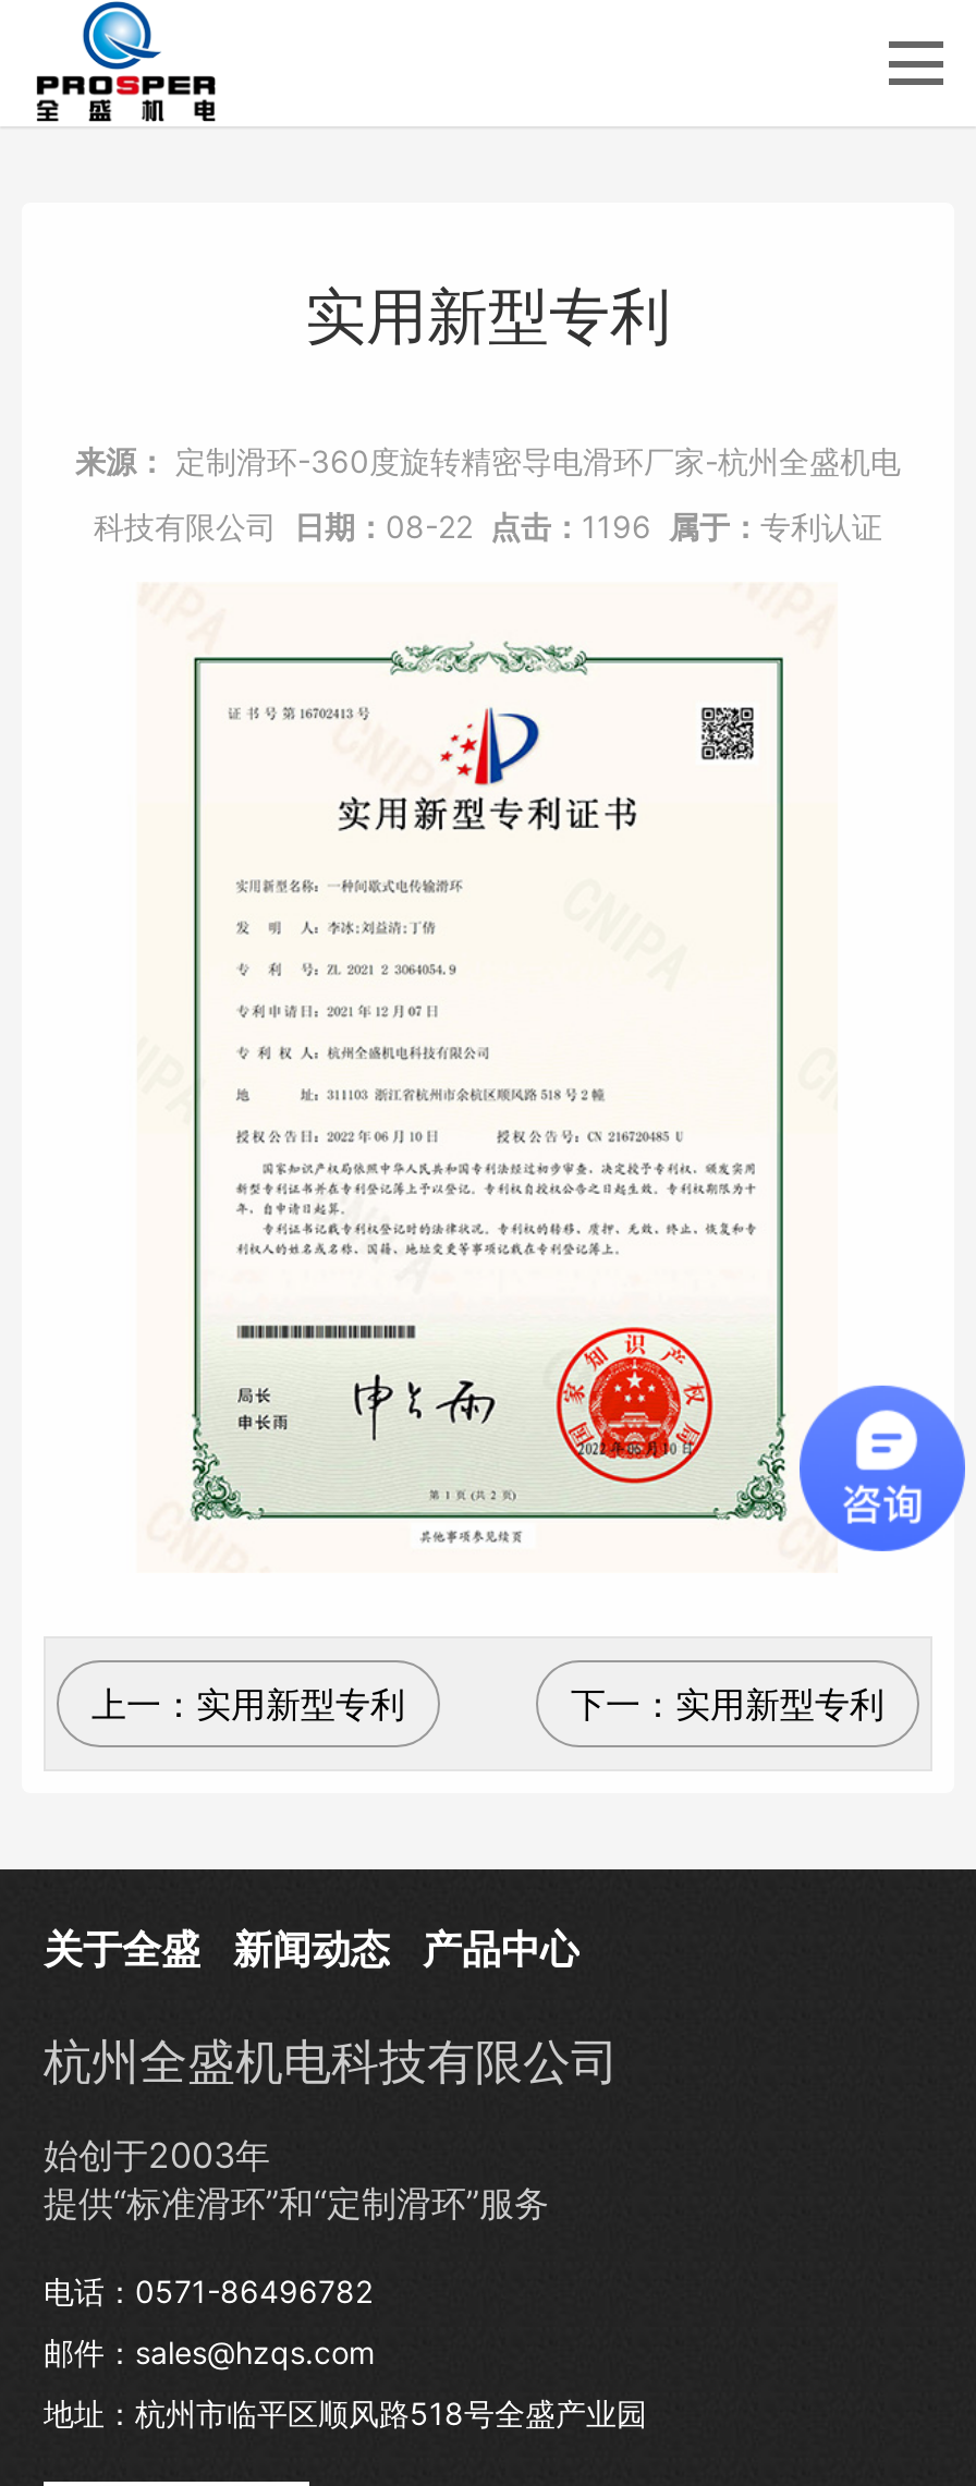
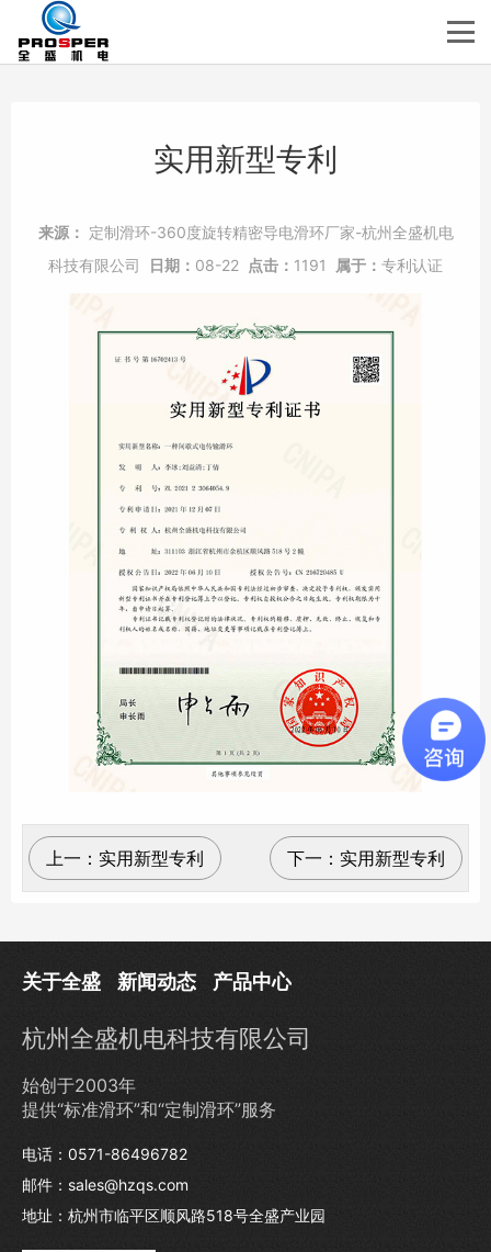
- 科技有限公司 日期：08-22点击：1196属于：专利认证
+ 科技有限公司 日期：08-22点击：1191属于：专利认证
